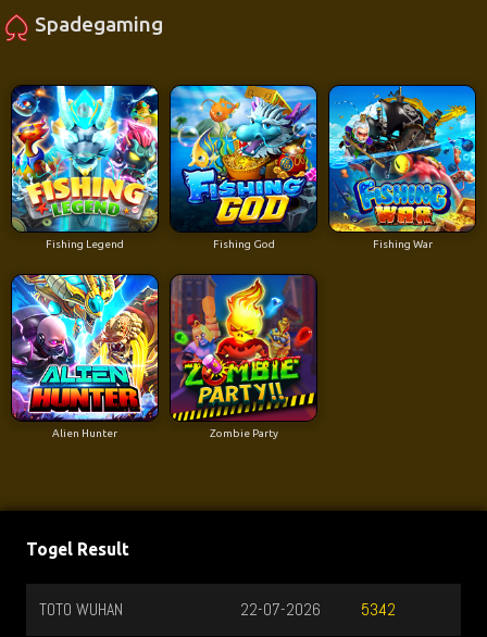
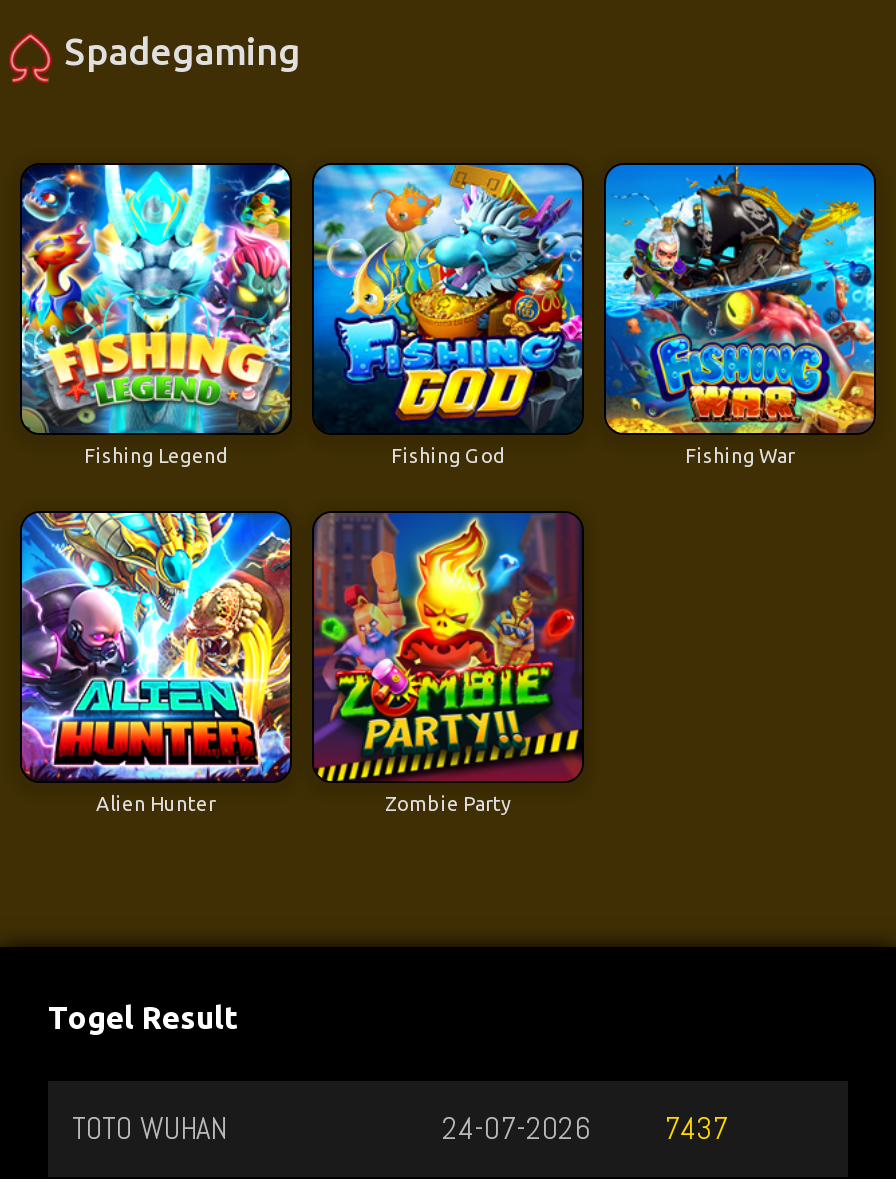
- 22-07-2026
+ 24-07-2026

- 5342
+ 7437
